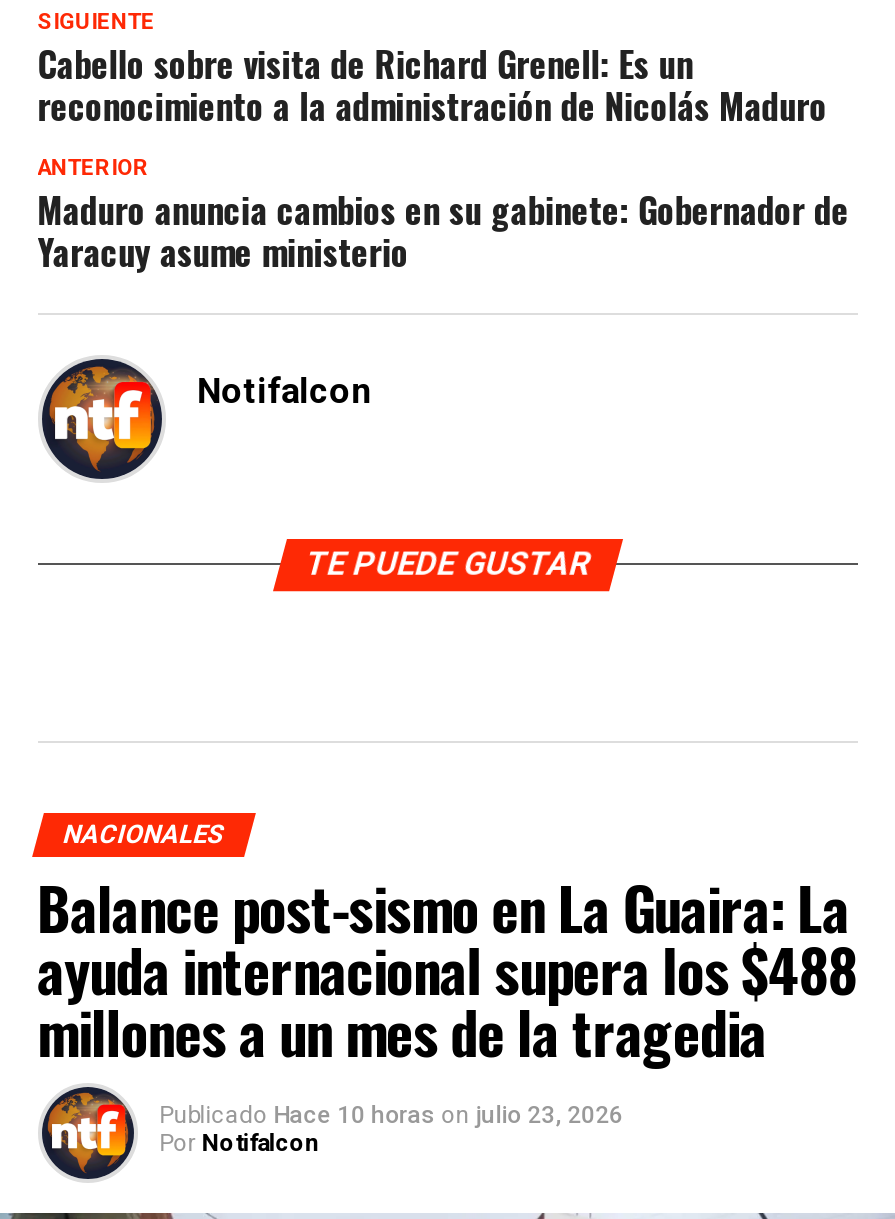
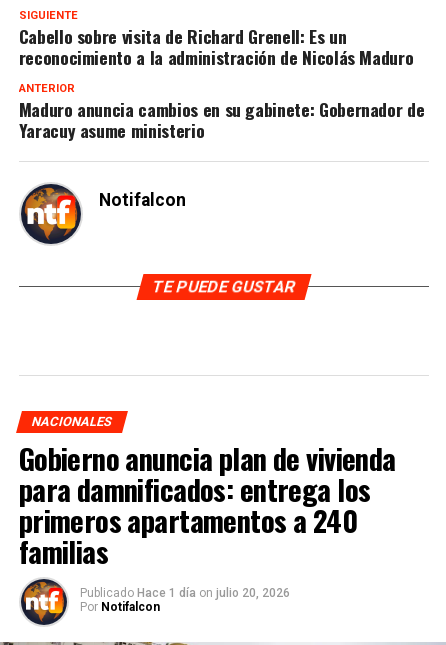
- Balance post-sismo en La Guaira: La
- ayuda internacional supera los $488
- millones a un mes de la tragedia
- Publicado Hace 10 horas on julio 23, 2026
+ Gobierno anuncia plan de vivienda
+ para damnificados: entrega los
+ primeros apartamentos a 240
+ familias
+ Publicado Hace 1 día on julio 20, 2026
